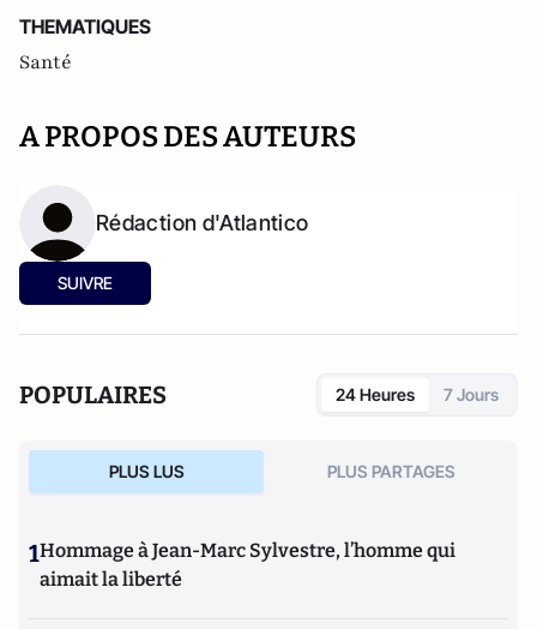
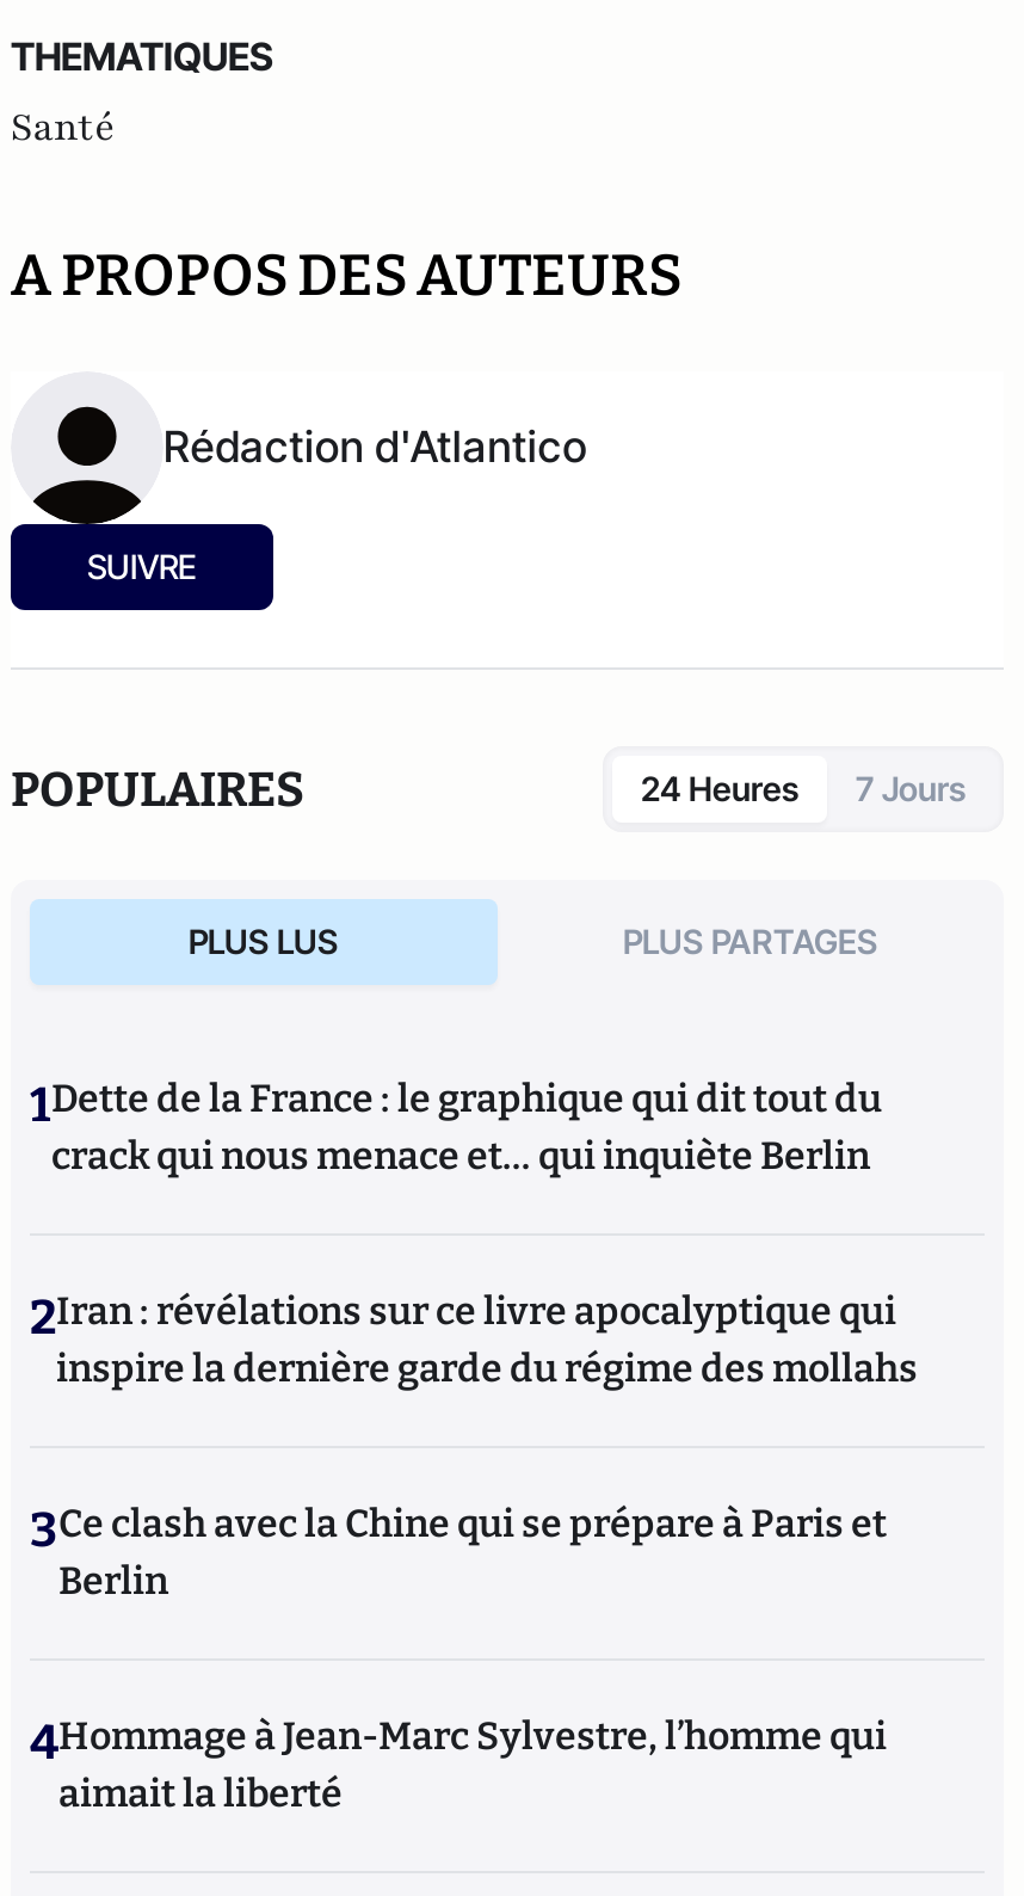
- 1Hommage à Jean-Marc Sylvestre, l’homme qui
+ 1Dette de la France : le graphique qui dit tout du
+ crack qui nous menace et… qui inquiète Berlin
+ 2Iran : révélations sur ce livre apocalyptique qui
+ inspire la dernière garde du régime des mollahs
+ 3Ce clash avec la Chine qui se prépare à Paris et
+ Berlin
+ 4Hommage à Jean-Marc Sylvestre, l’homme qui
